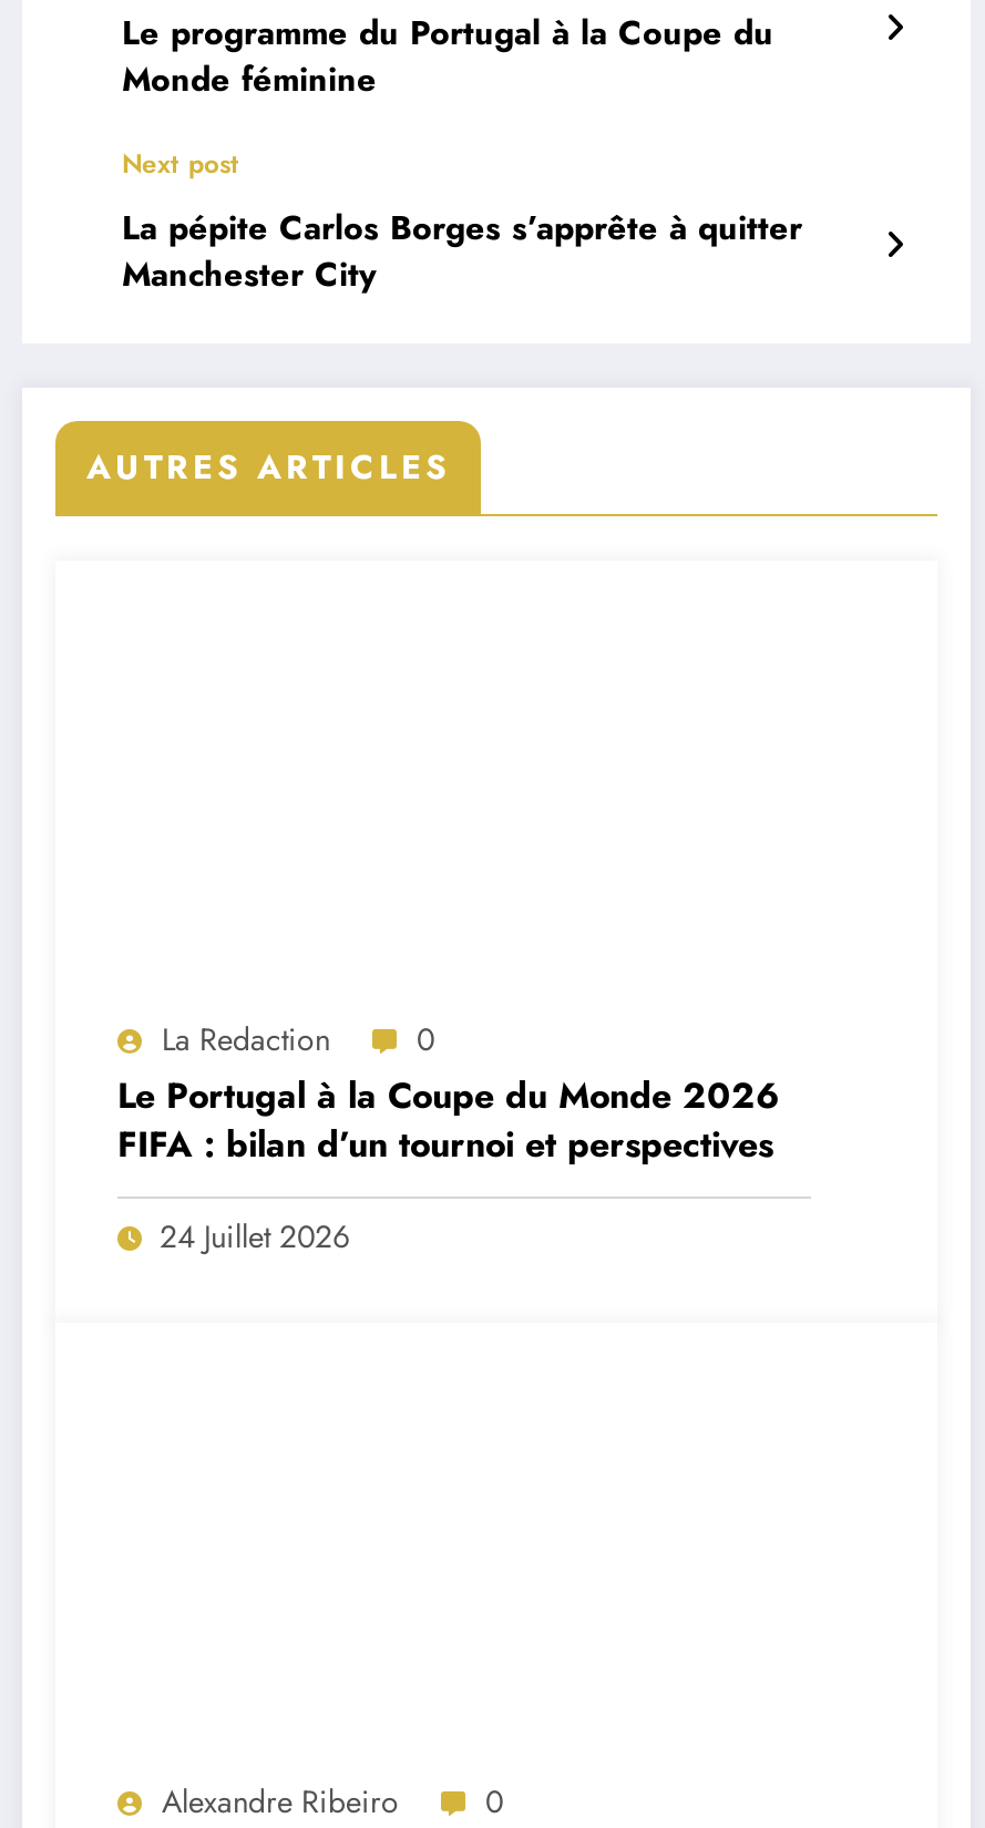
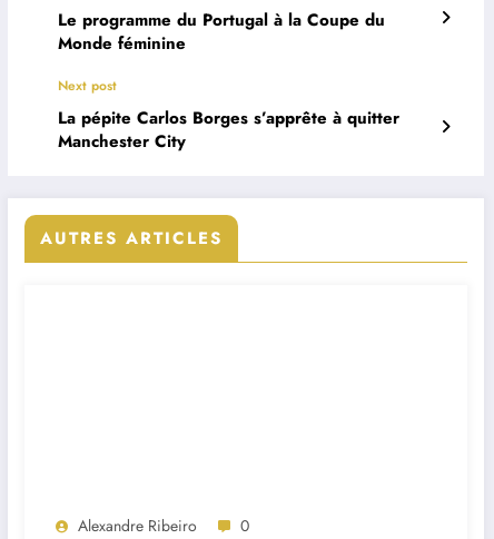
- La Redaction
- 0
- Le Portugal à la Coupe du Monde 2026
- FIFA : bilan d’un tournoi et perspectives
- 24 Juillet 2026
